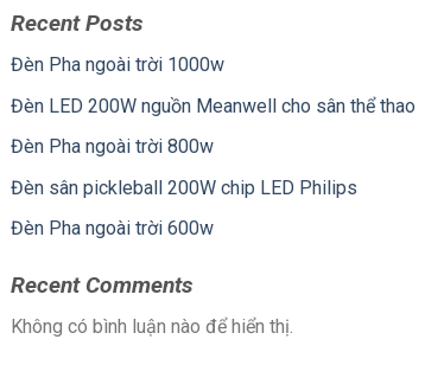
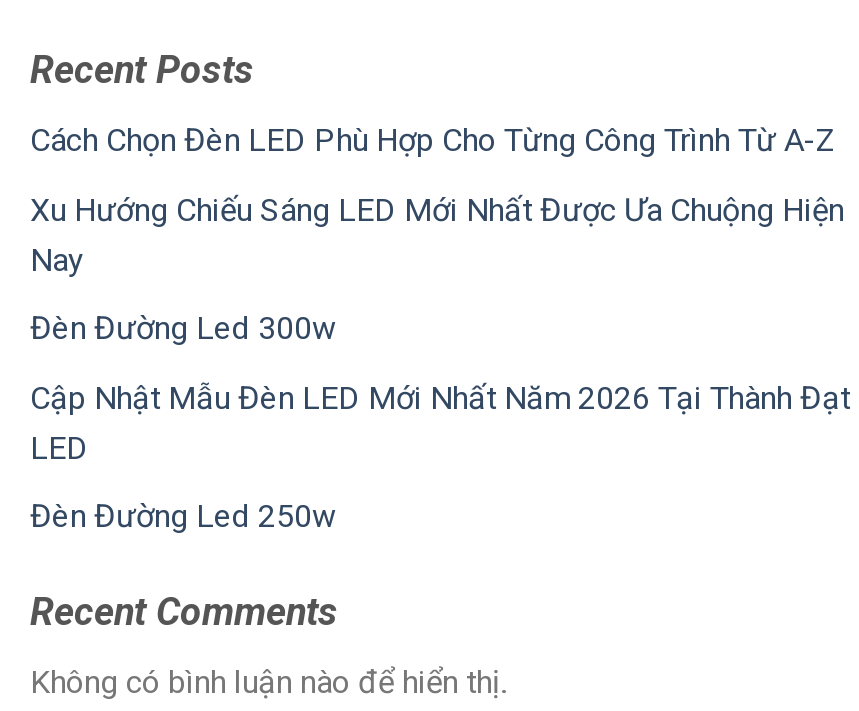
- Đèn Pha ngoài trời 1000w
+ Cách Chọn Đèn LED Phù Hợp Cho Từng Công Trình Từ A-Z

- Đèn LED 200W nguồn Meanwell cho sân thể thao
+ Xu Hướng Chiếu Sáng LED Mới Nhất Được Ưa Chuộng Hiện
+ Nay

- Đèn Pha ngoài trời 800w
+ Đèn Đường Led 300w

- Đèn sân pickleball 200W chip LED Philips
+ Cập Nhật Mẫu Đèn LED Mới Nhất Năm 2026 Tại Thành Đạt
+ LED

- Đèn Pha ngoài trời 600w
+ Đèn Đường Led 250w
